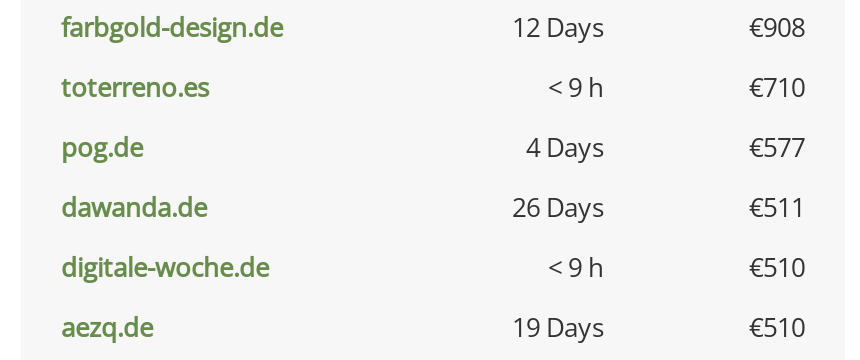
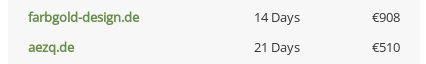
- 12 Days
+ 14 Days

- toterreno.es
- < 9 h
- €710
- pog.de
- 4 Days
- €577
- dawanda.de
- 26 Days
- €511
- digitale-woche.de
- < 9 h
- €510

- 19 Days
+ 21 Days
